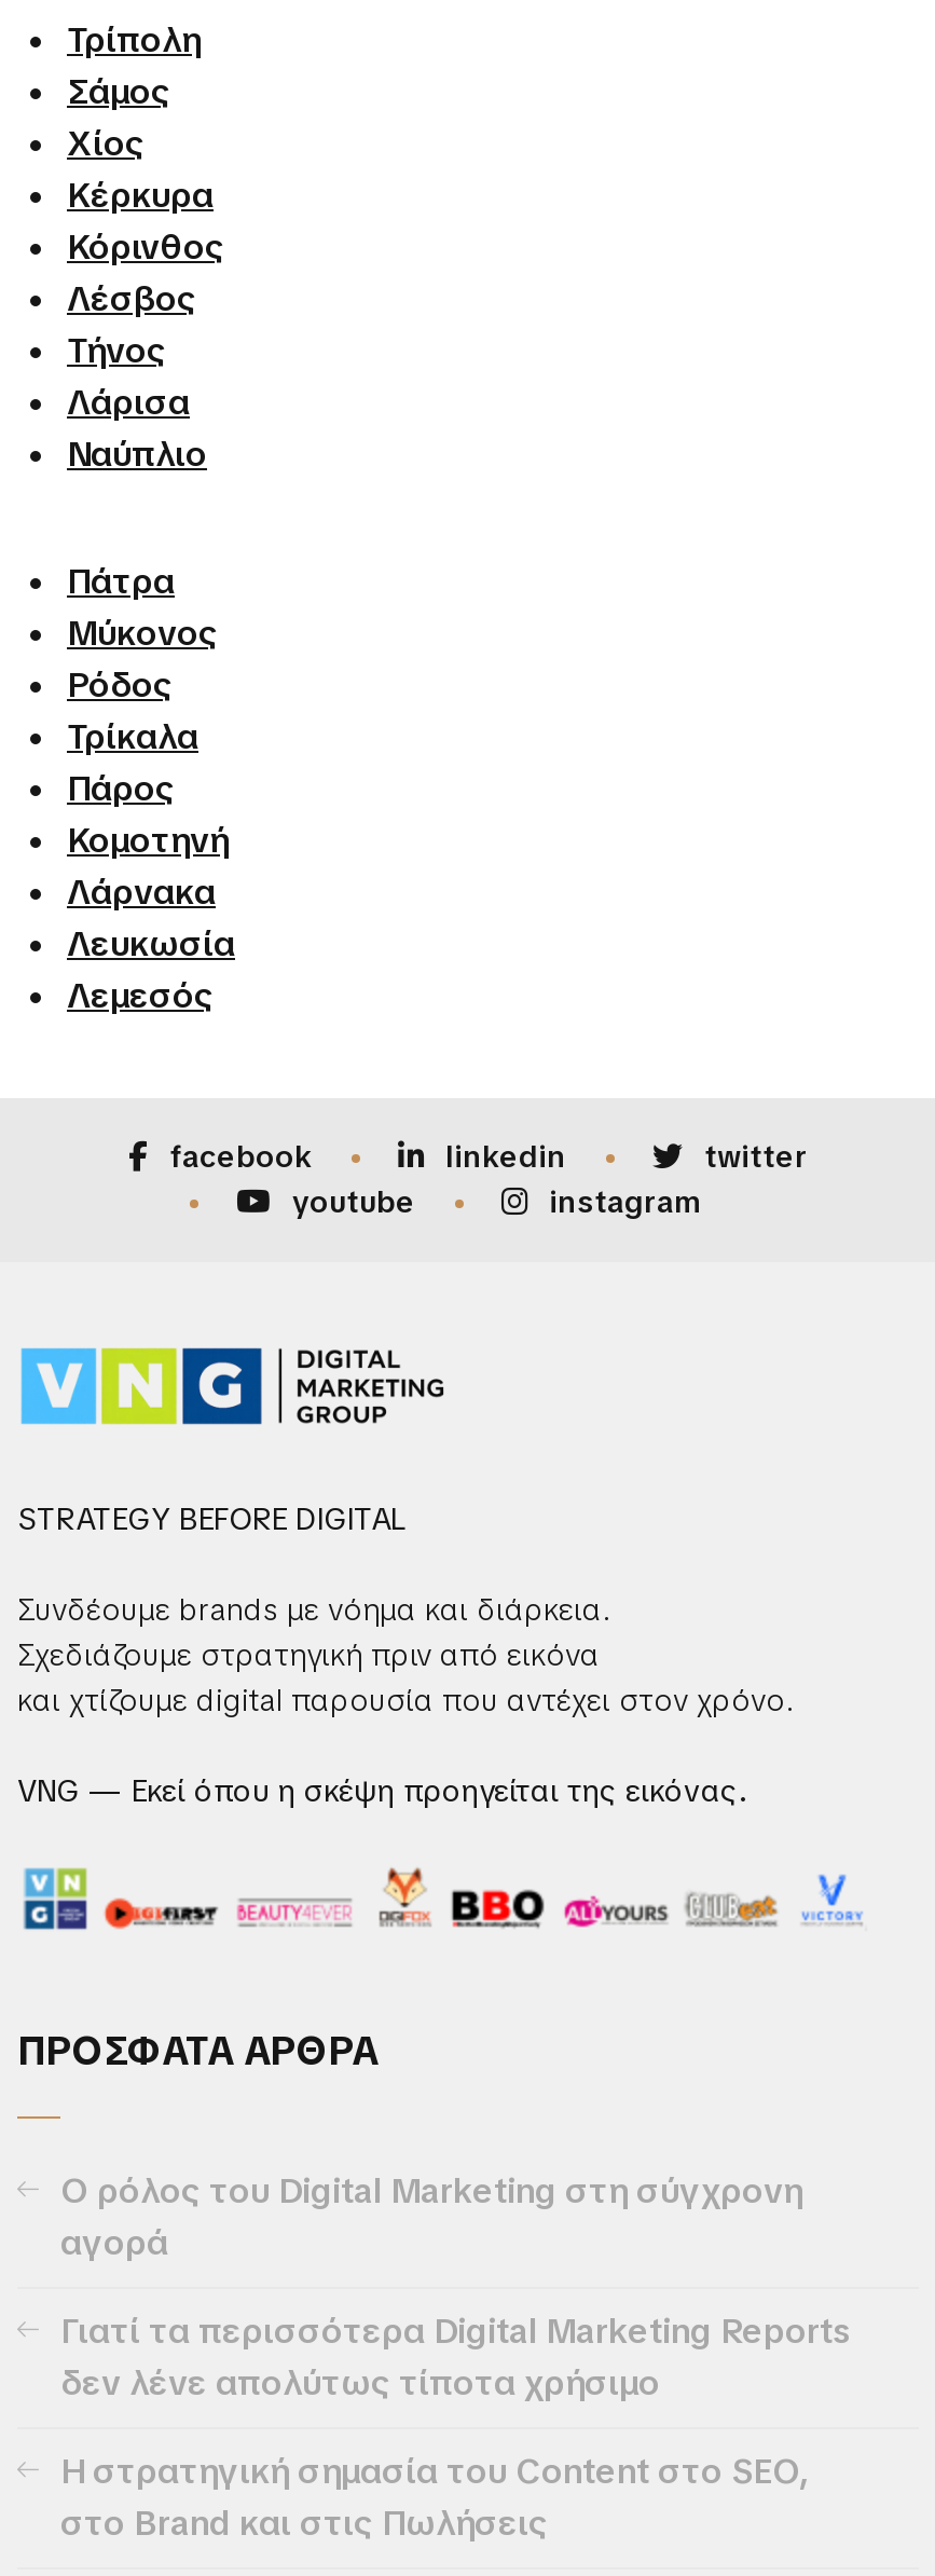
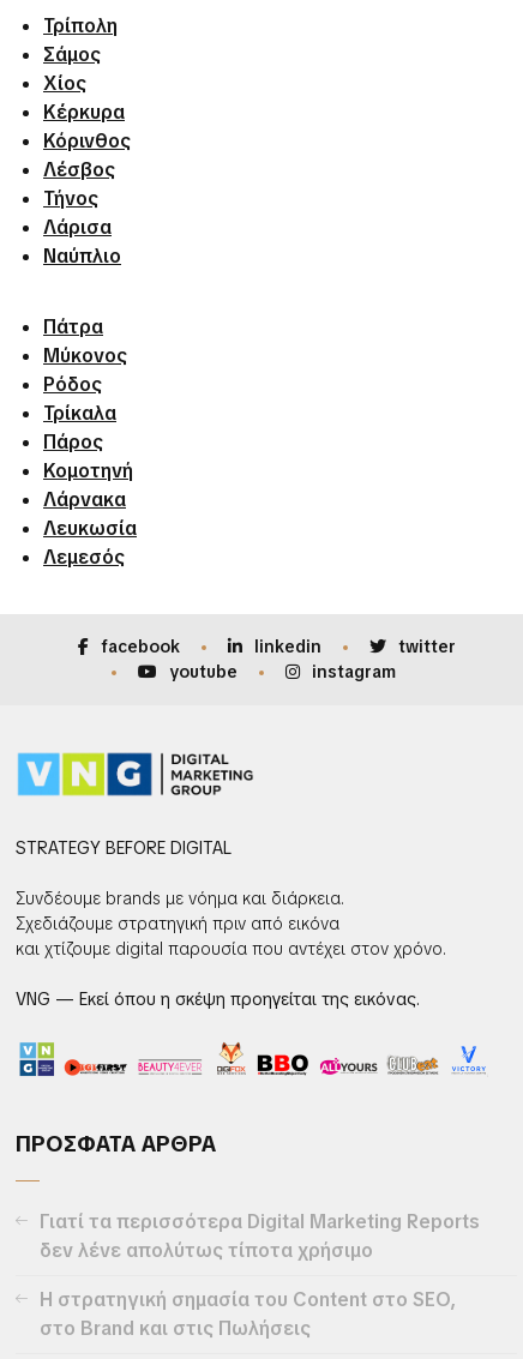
- Ο ρόλος του Digital Marketing στη σύγχρονη
- αγορά
